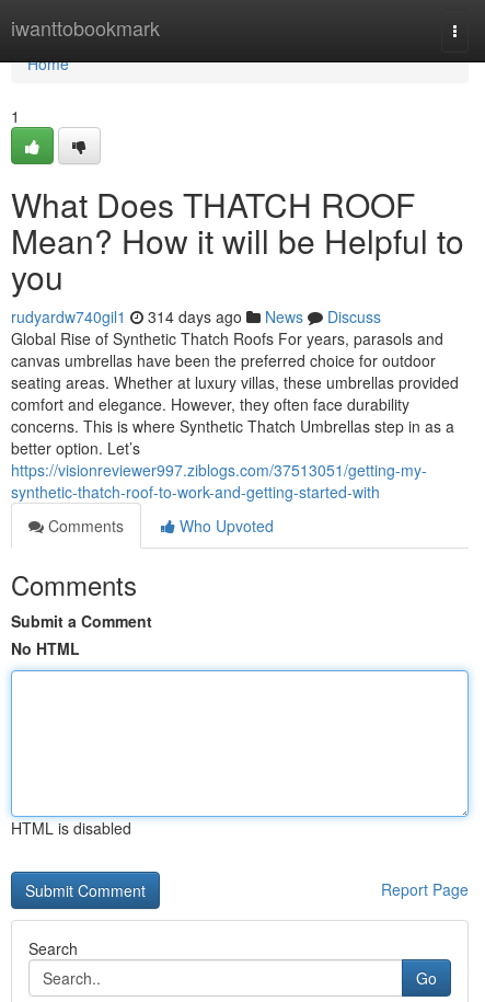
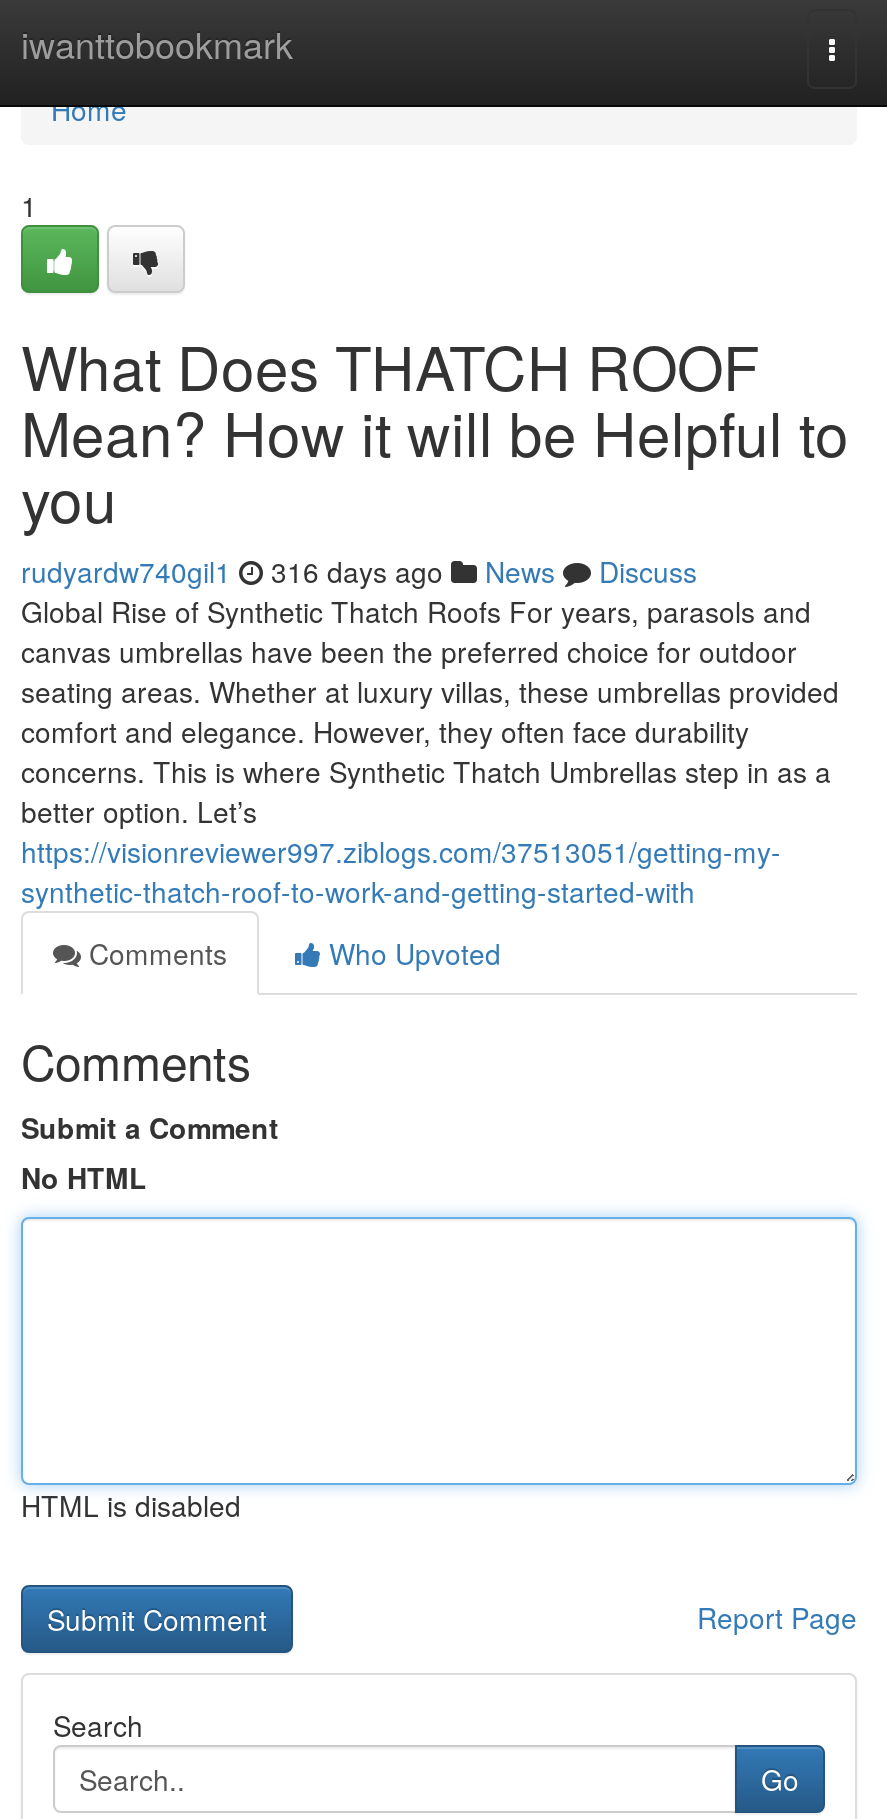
- rudyardw740gil1 314 days ago News Discuss
+ rudyardw740gil1 316 days ago News Discuss
